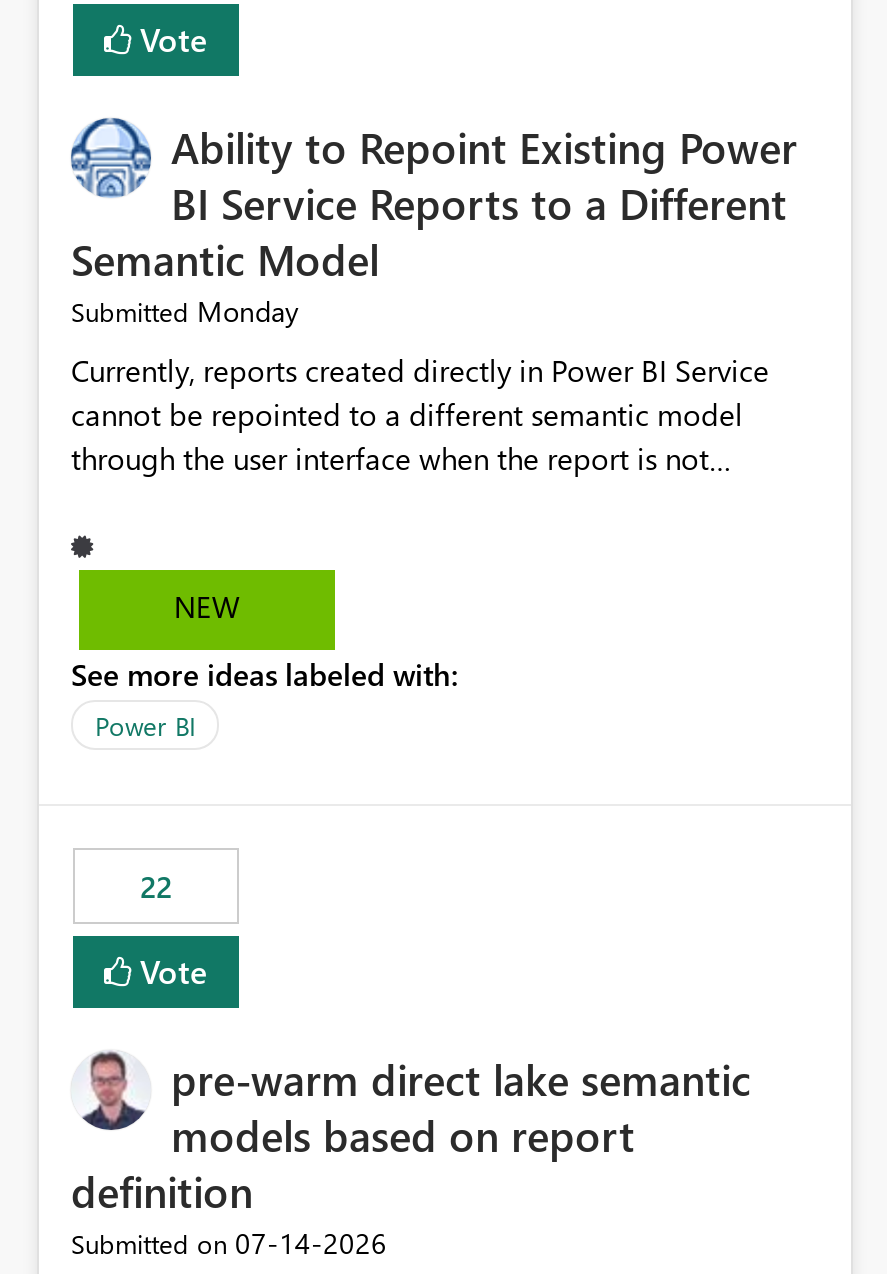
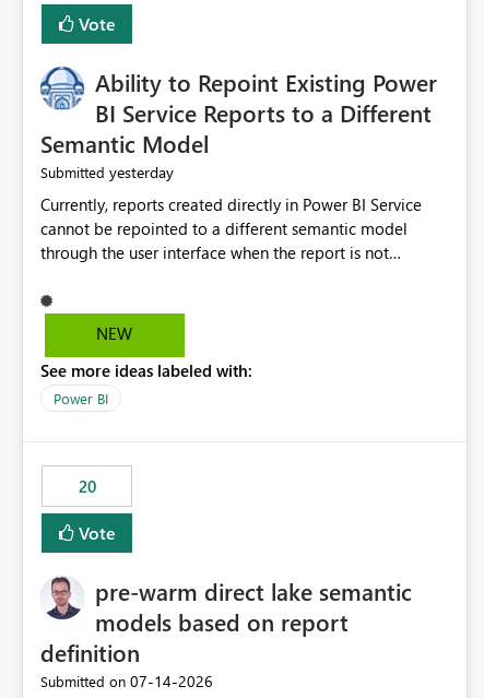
- Submitted Monday
+ Submitted yesterday

- 22
+ 20
